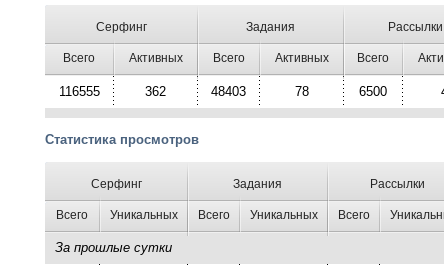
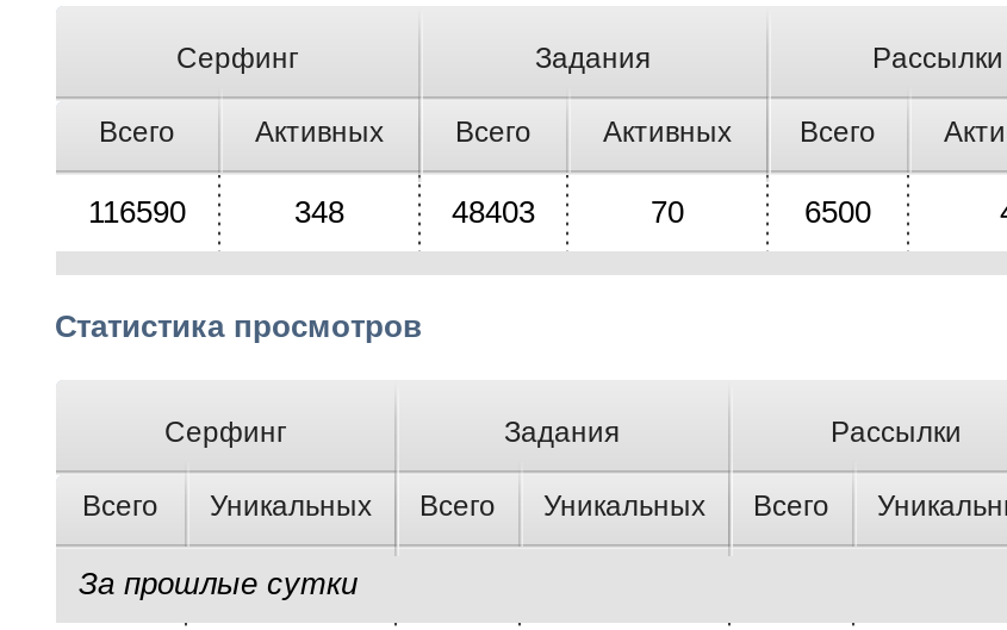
- 116555
+ 116590

- 362
+ 348

- 78
+ 70
